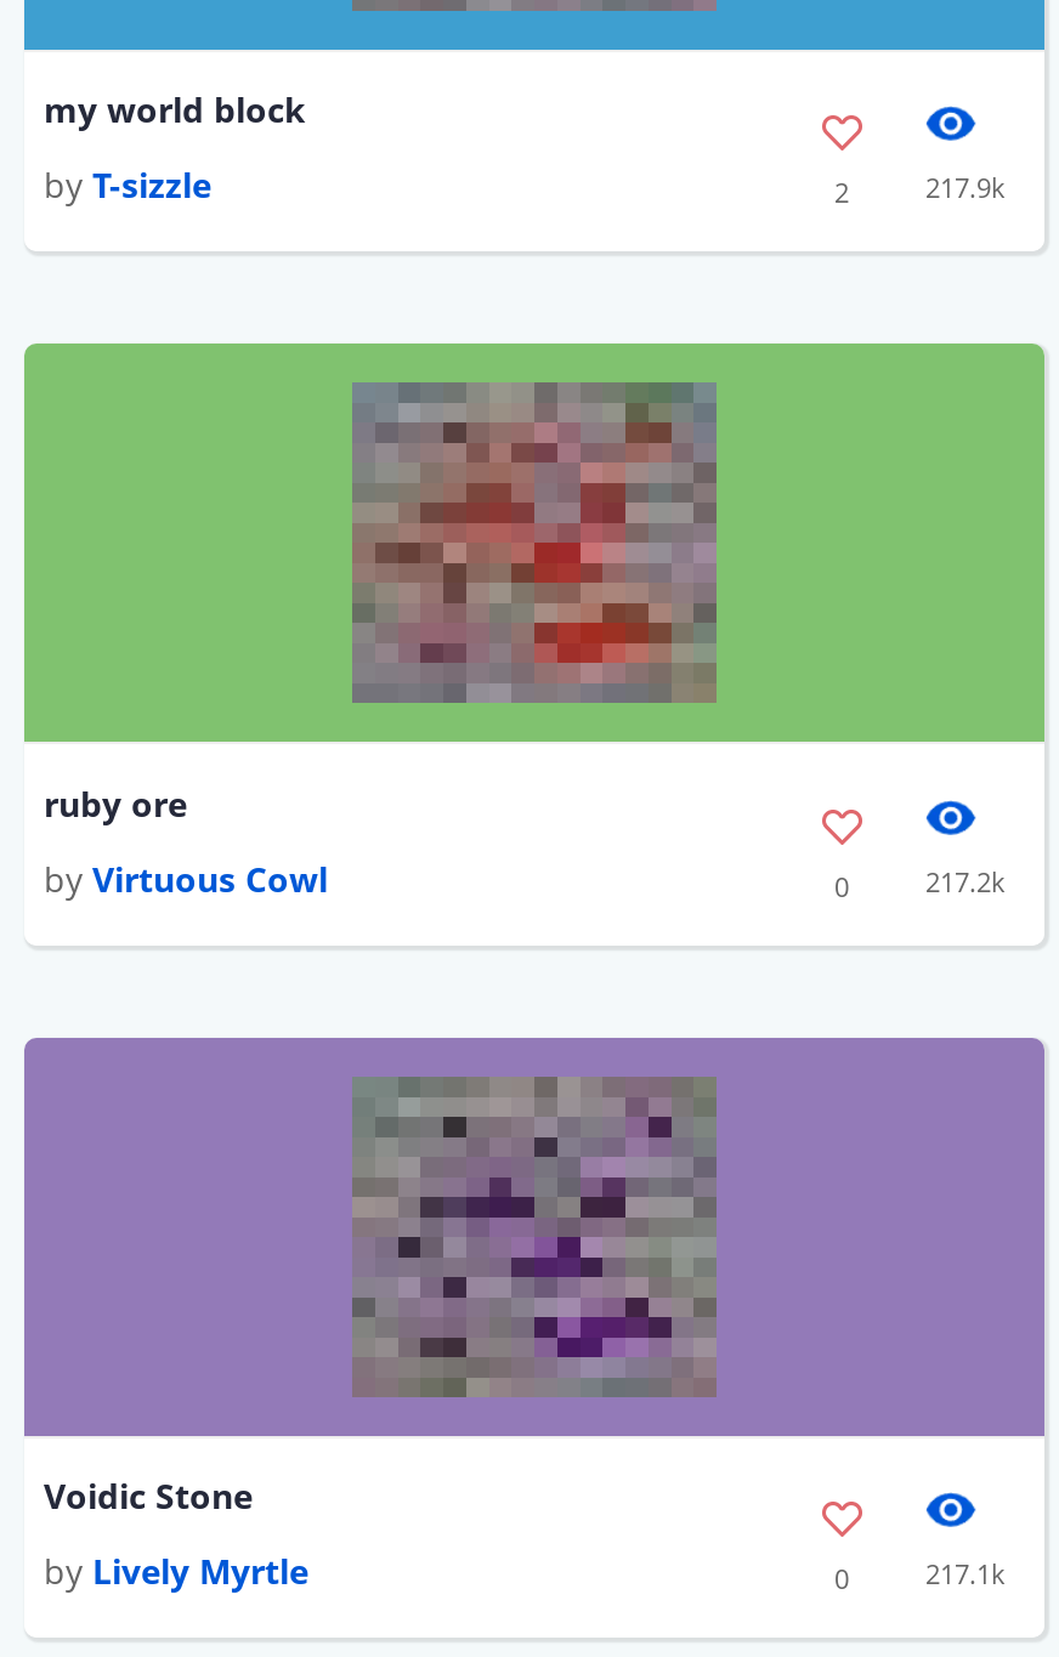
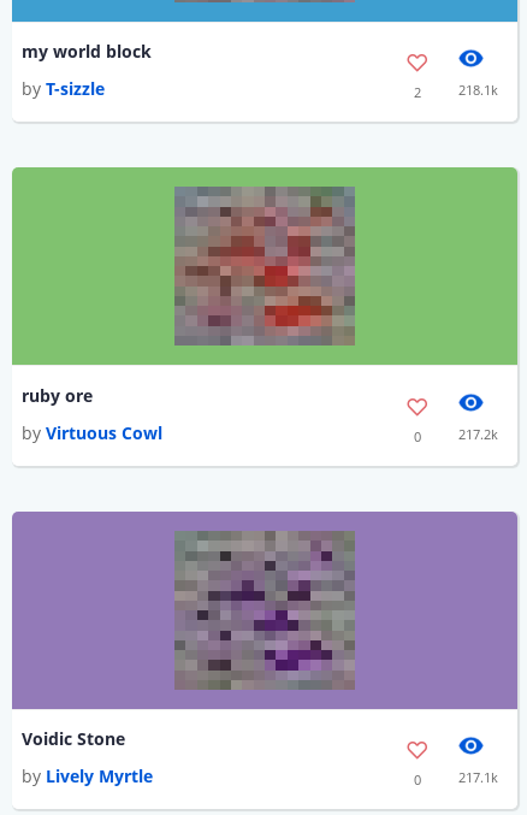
- 217.9k
+ 218.1k
